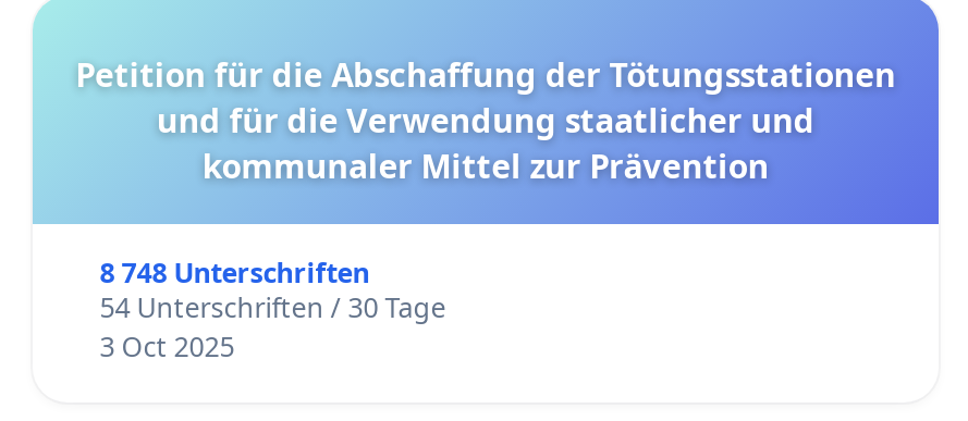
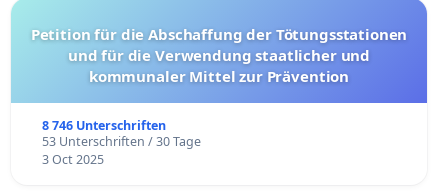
- 8 748 Unterschriften
+ 8 746 Unterschriften

- 54 Unterschriften / 30 Tage
+ 53 Unterschriften / 30 Tage
